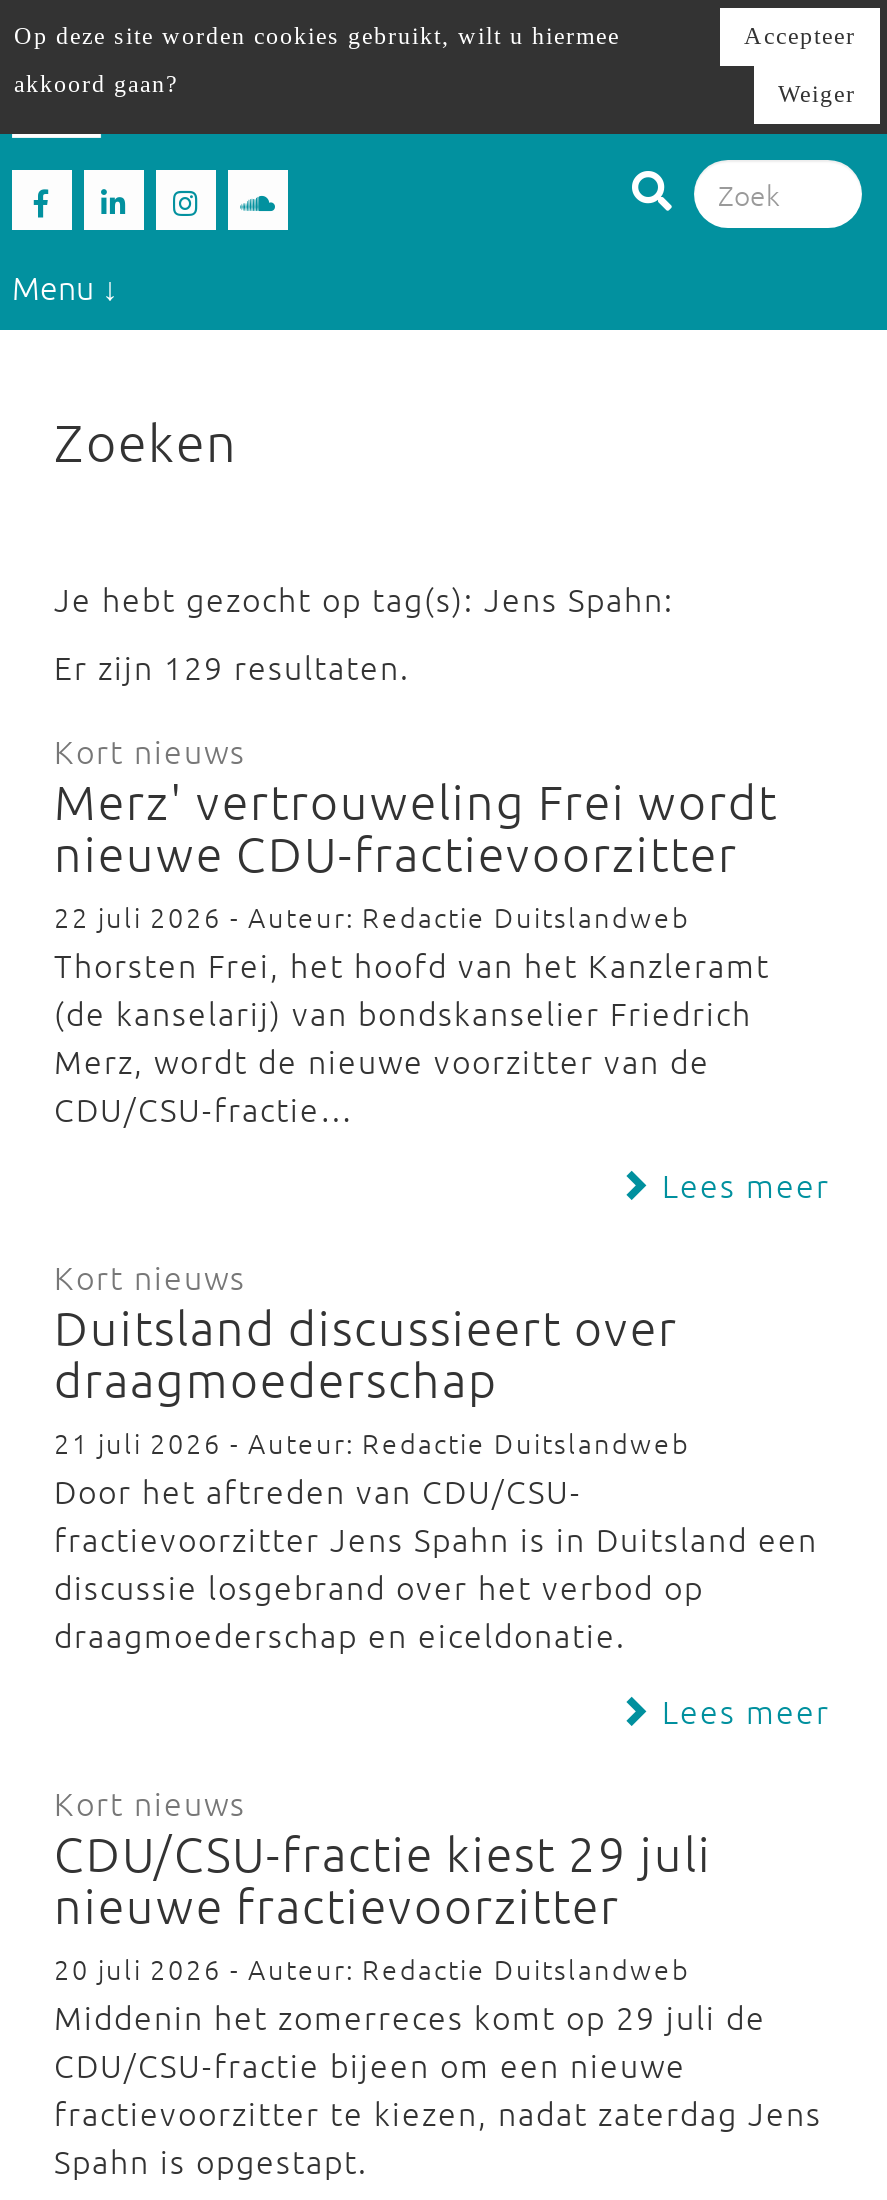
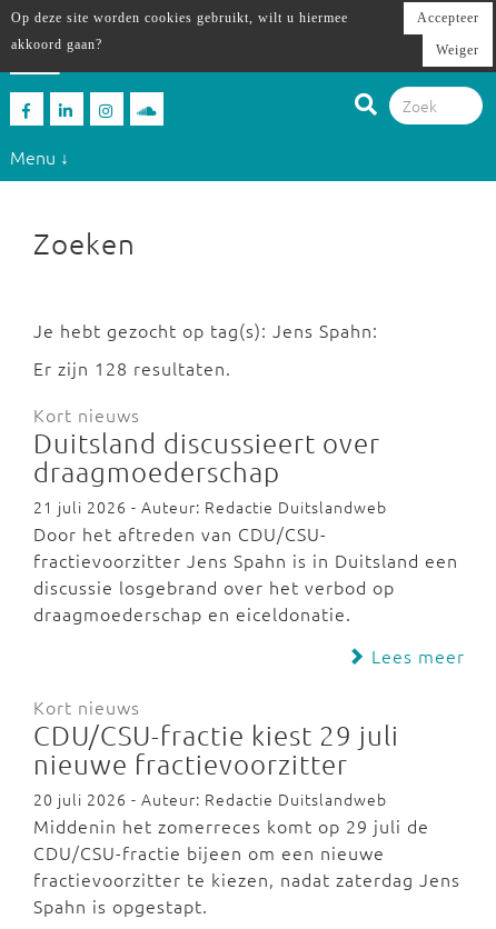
- Er zijn 129 resultaten.
- Kort nieuws
- Merz' vertrouweling Frei wordt
- nieuwe CDU-fractievoorzitter
- 22 juli 2026 - Auteur: Redactie Duitslandweb
- Thorsten Frei, het hoofd van het Kanzleramt
- (de kanselarij) van bondskanselier Friedrich
- Merz, wordt de nieuwe voorzitter van de
- CDU/CSU-fractie…
- Lees meer
+ Er zijn 128 resultaten.
